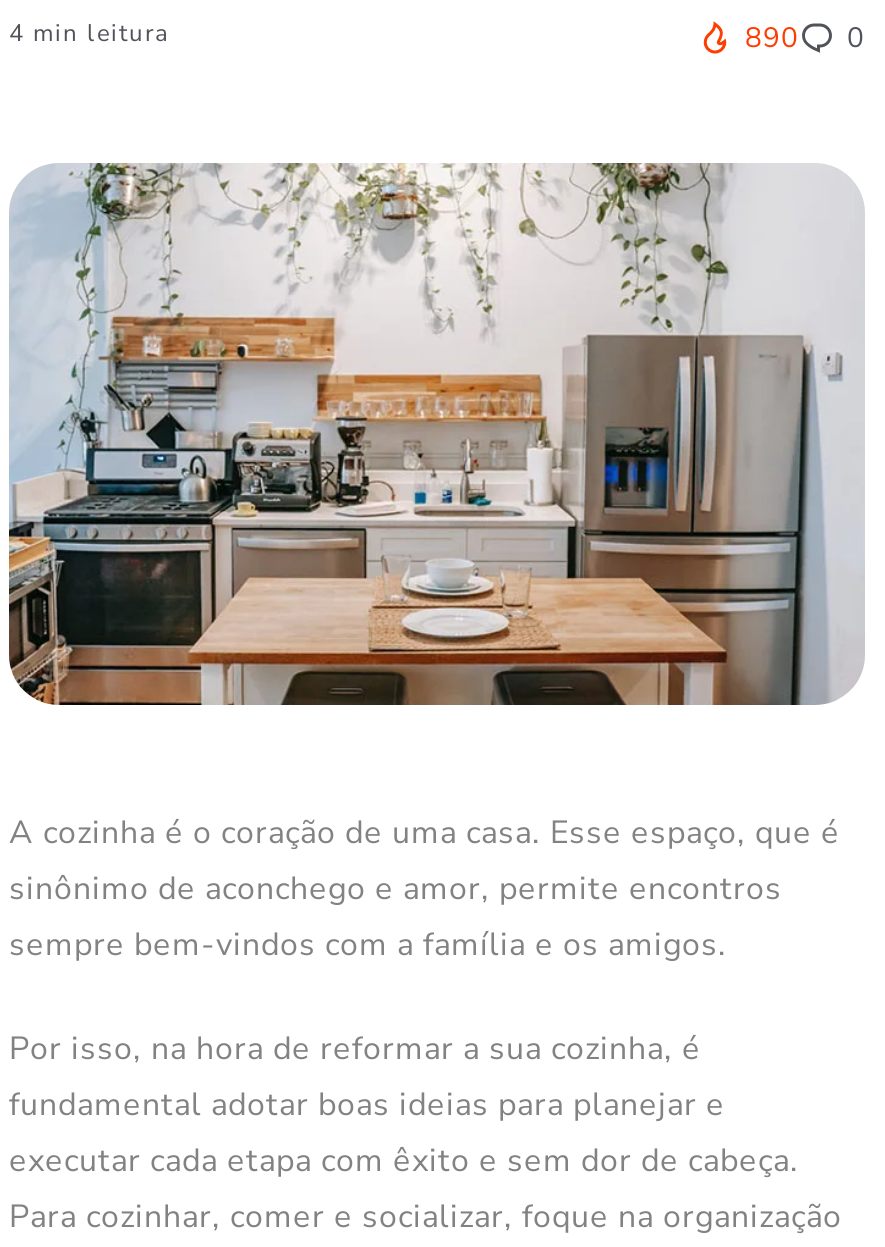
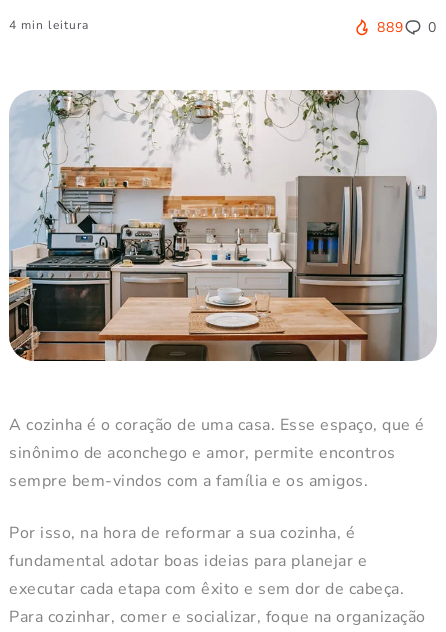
- 890 0
+ 889 0
